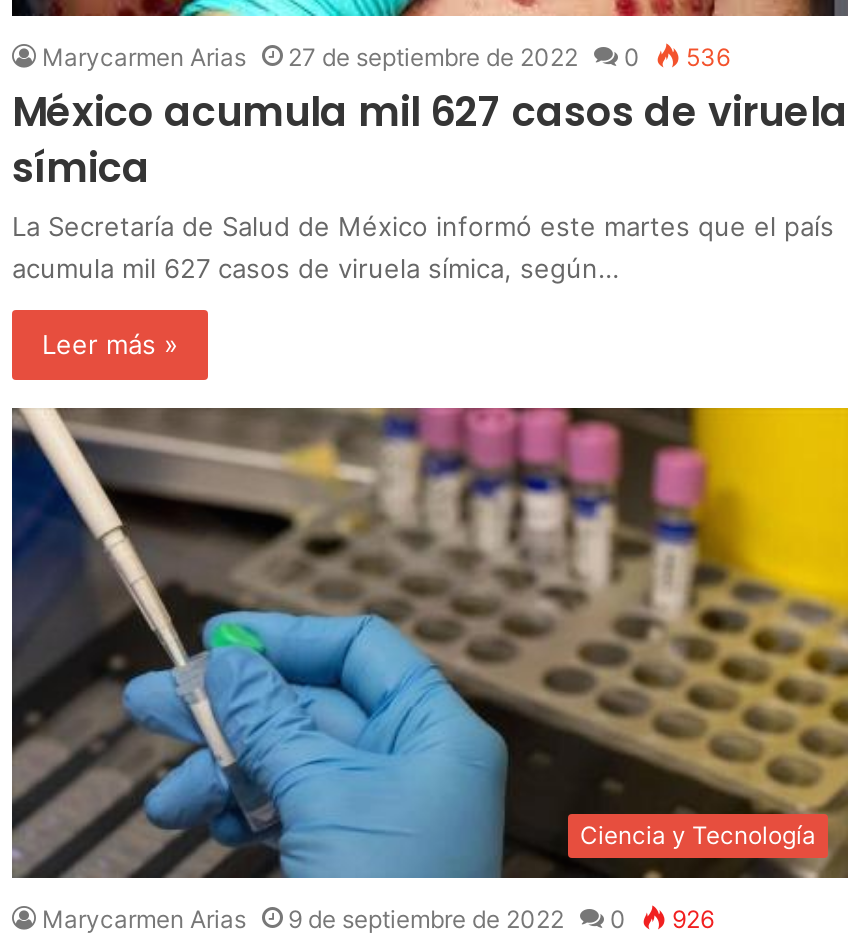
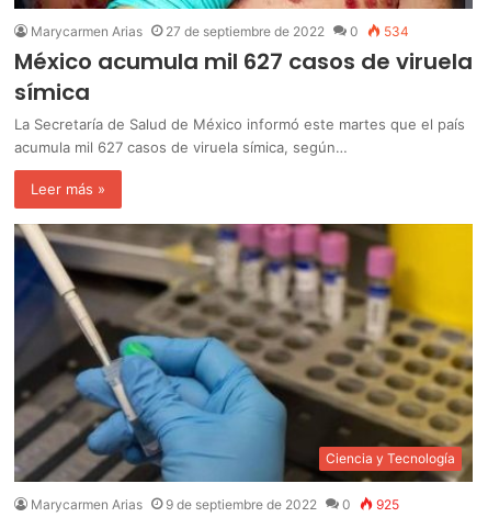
- Marycarmen Arias 27 de septiembre de 2022 0 536
+ Marycarmen Arias 27 de septiembre de 2022 0 534

- Marycarmen Arias 9 de septiembre de 2022 0 926
+ Marycarmen Arias 9 de septiembre de 2022 0 925
